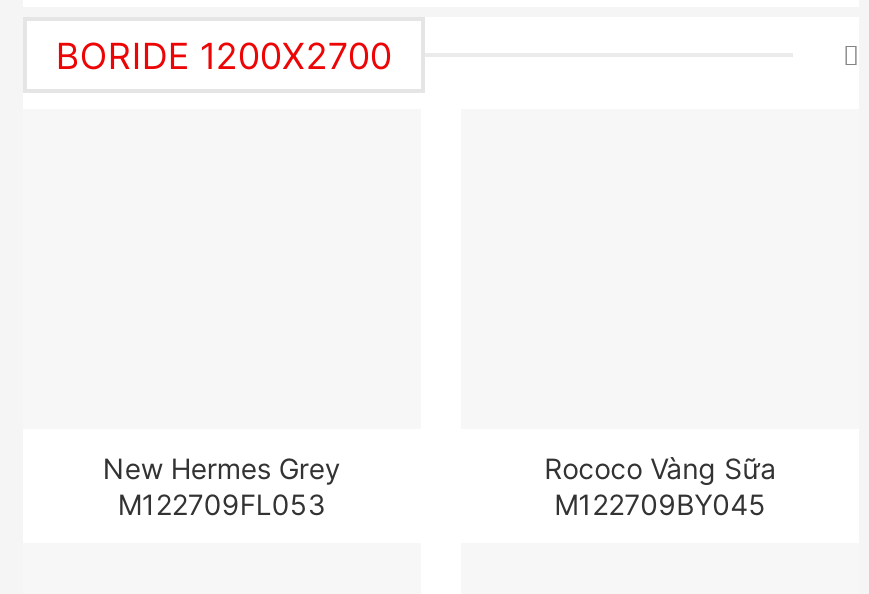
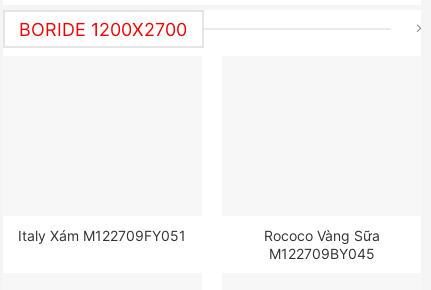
- New Hermes Grey
- M122709FL053
+ Italy Xám M122709FY051
